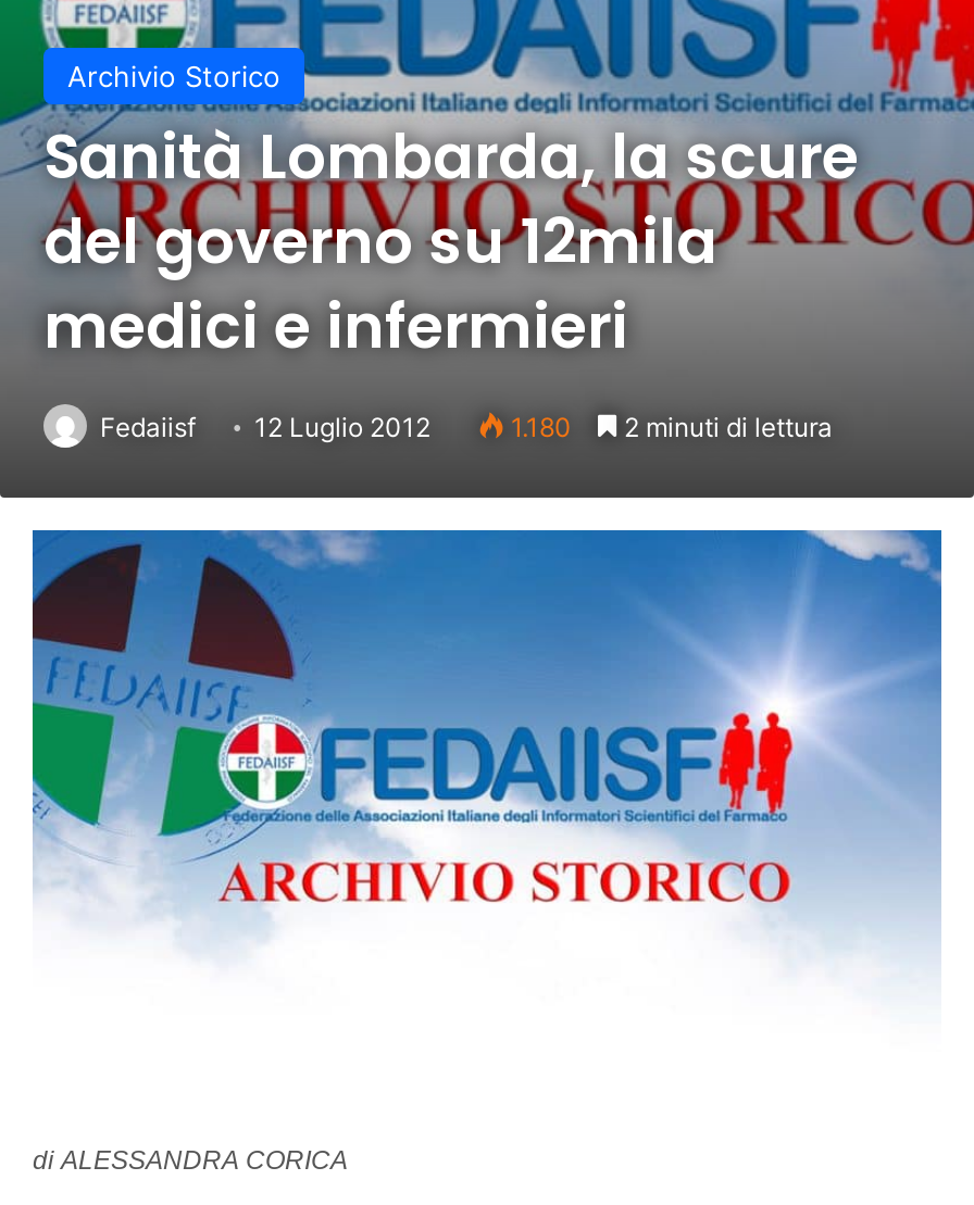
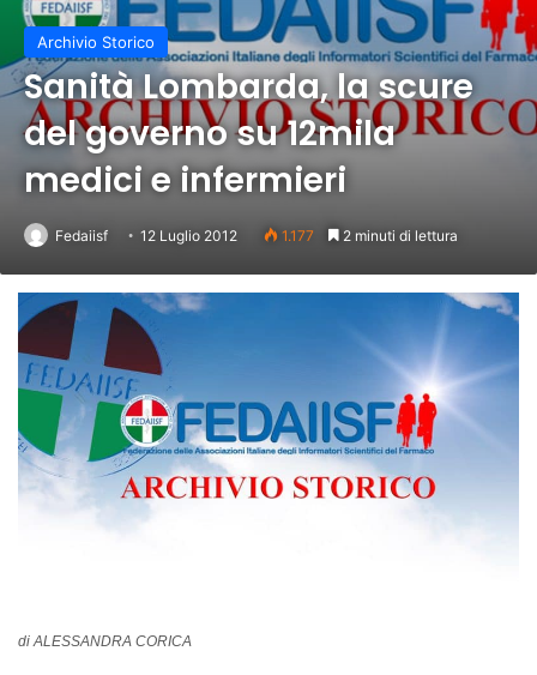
- 1.180 2 minuti di lettura
+ 1.177 2 minuti di lettura
